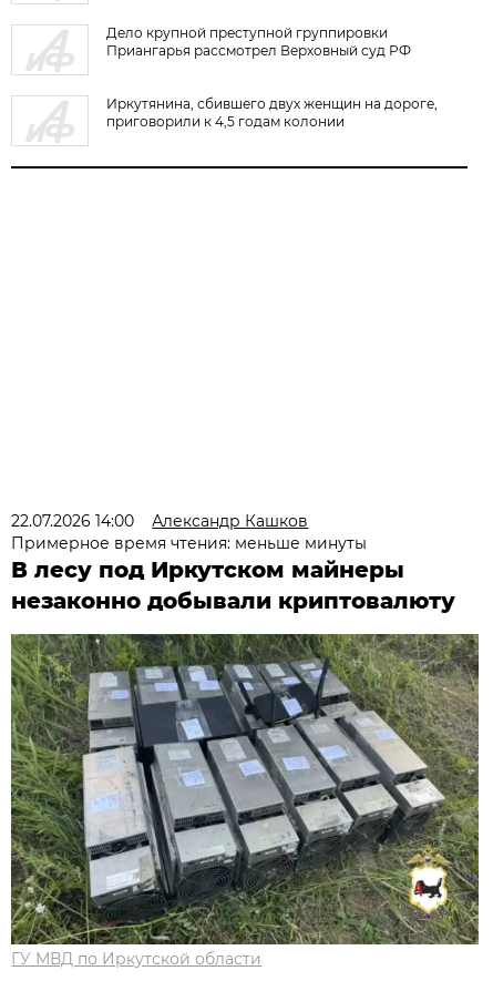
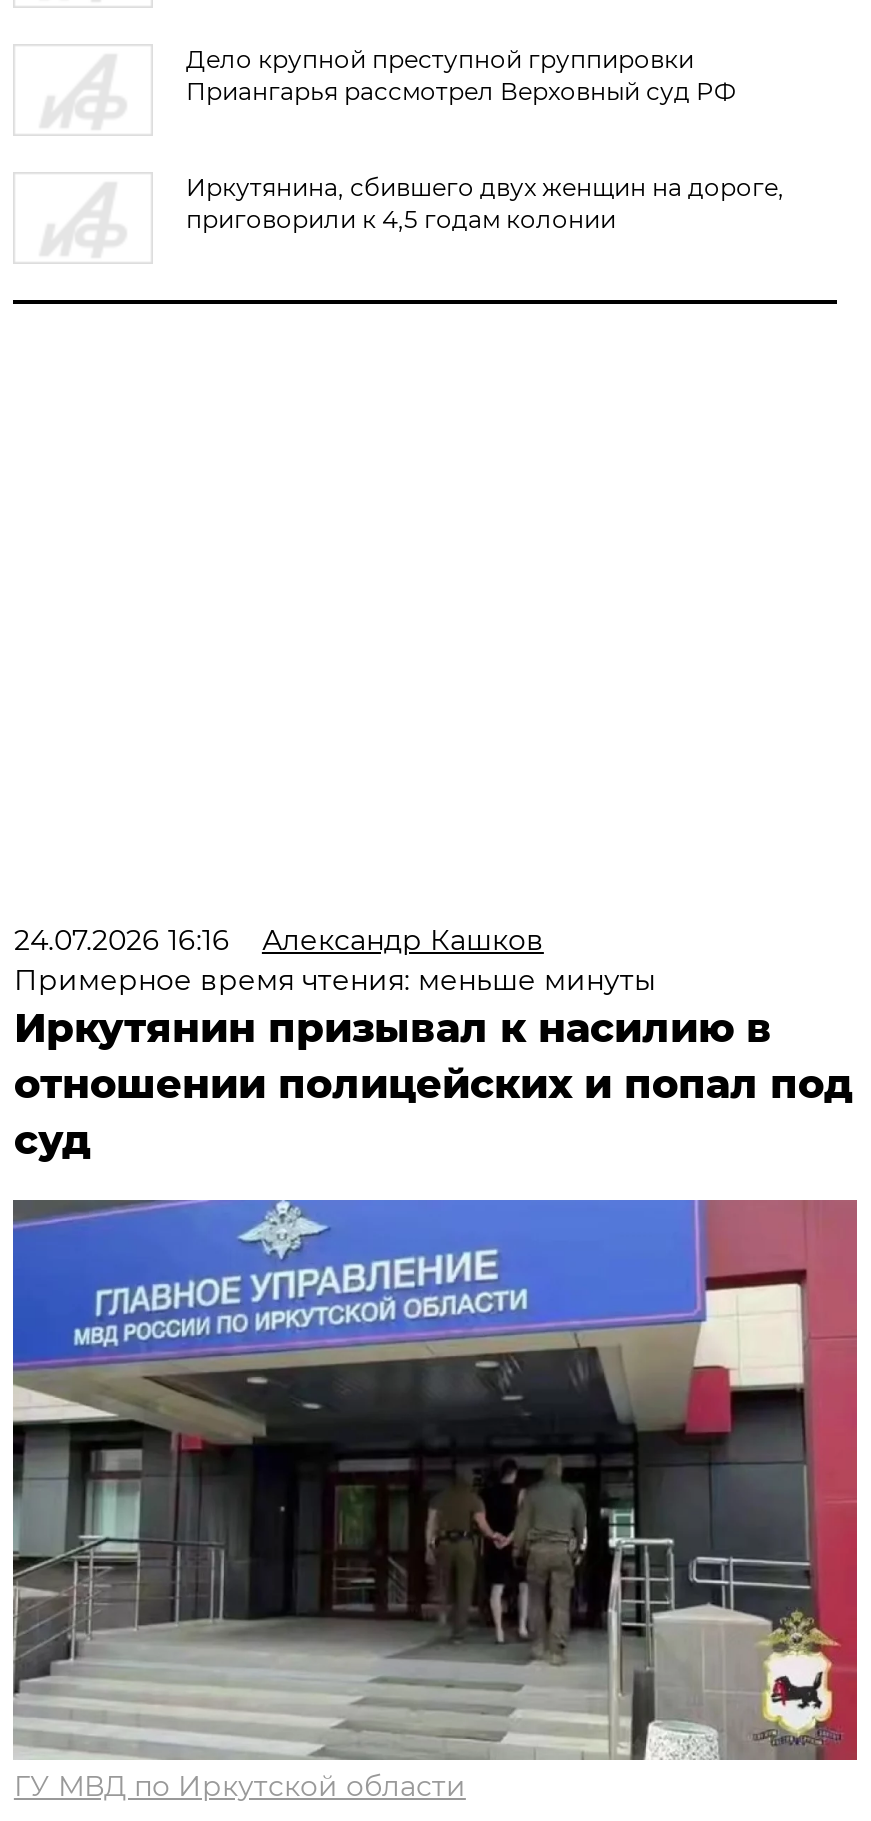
- 22.07.2026 14:00 Александр Кашков
+ 24.07.2026 16:16 Александр Кашков

- В лесу под Иркутском майнеры
- незаконно добывали криптовалюту
+ Иркутянин призывал к насилию в
+ отношении полицейских и попал под
+ суд

- [image]
+ [image]
